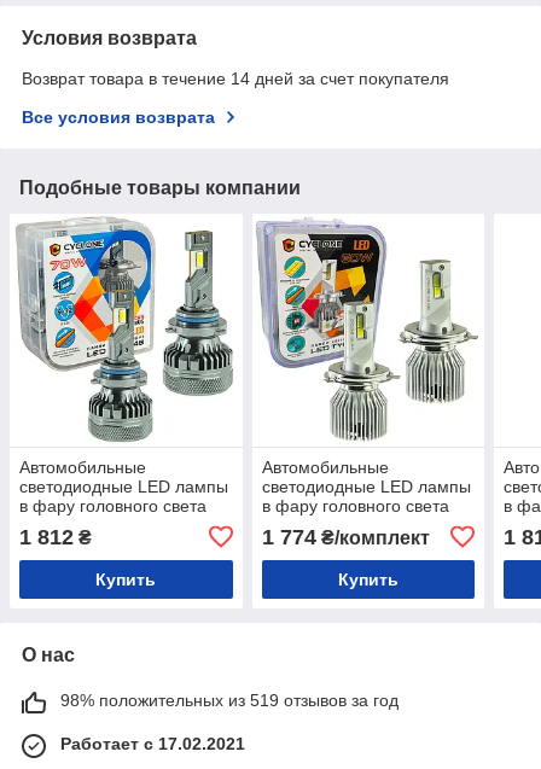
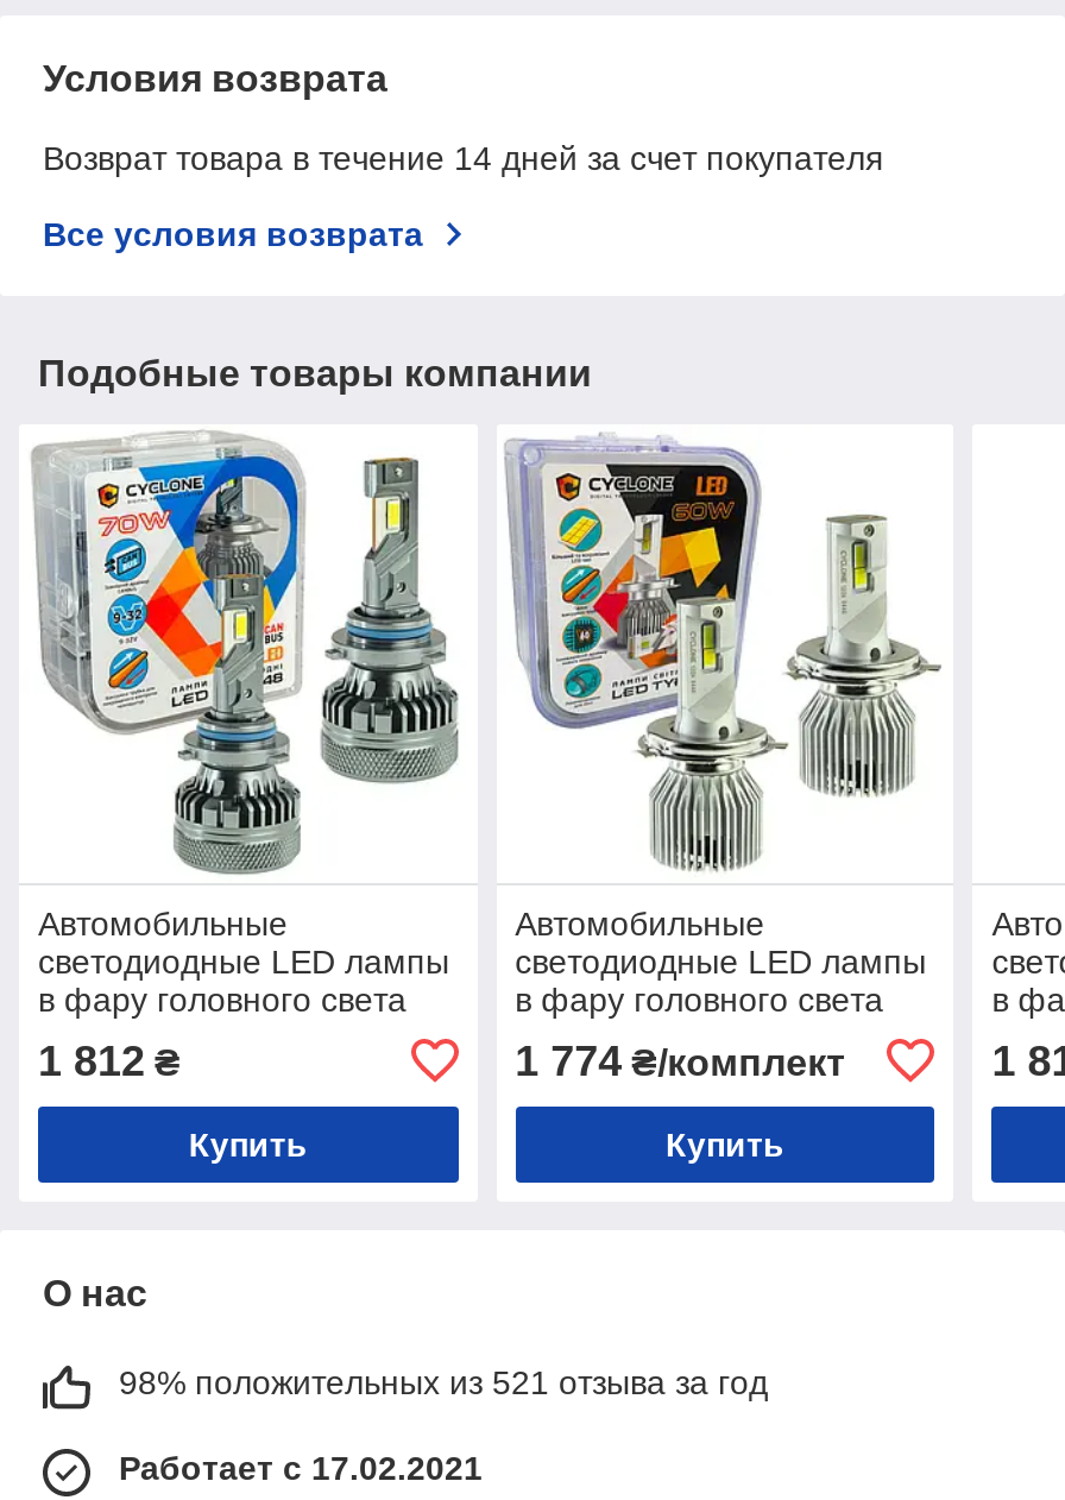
- 98% положительных из 519 отзывов за год
+ 98% положительных из 521 отзыва за год
